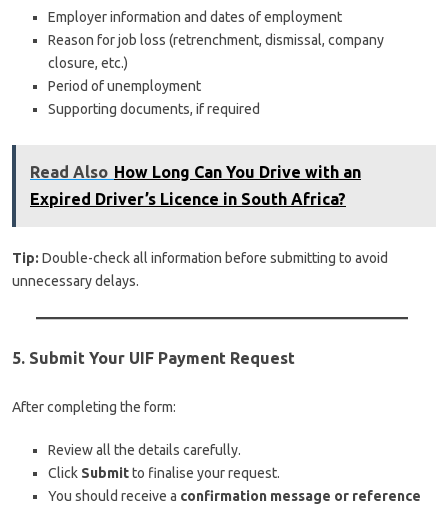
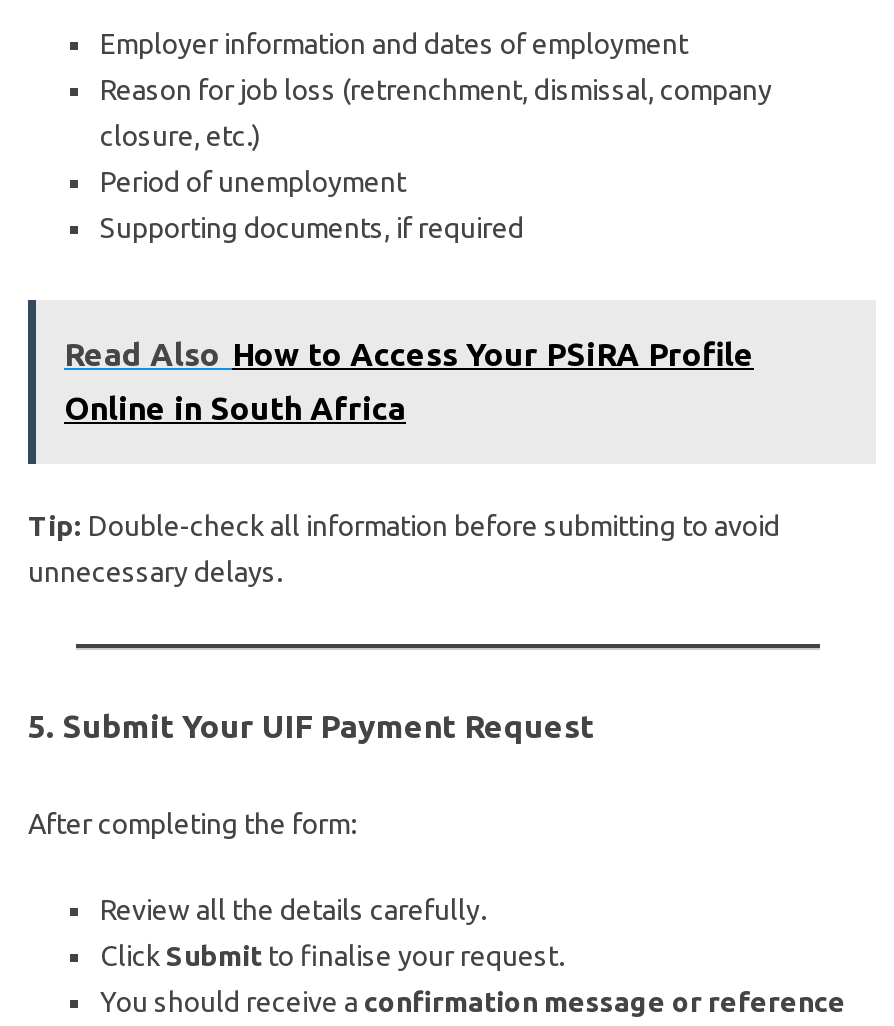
- Read Also How Long Can You Drive with an
+ Read Also How to Access Your PSiRA Profile

- Expired Driver’s Licence in South Africa?
+ Online in South Africa
